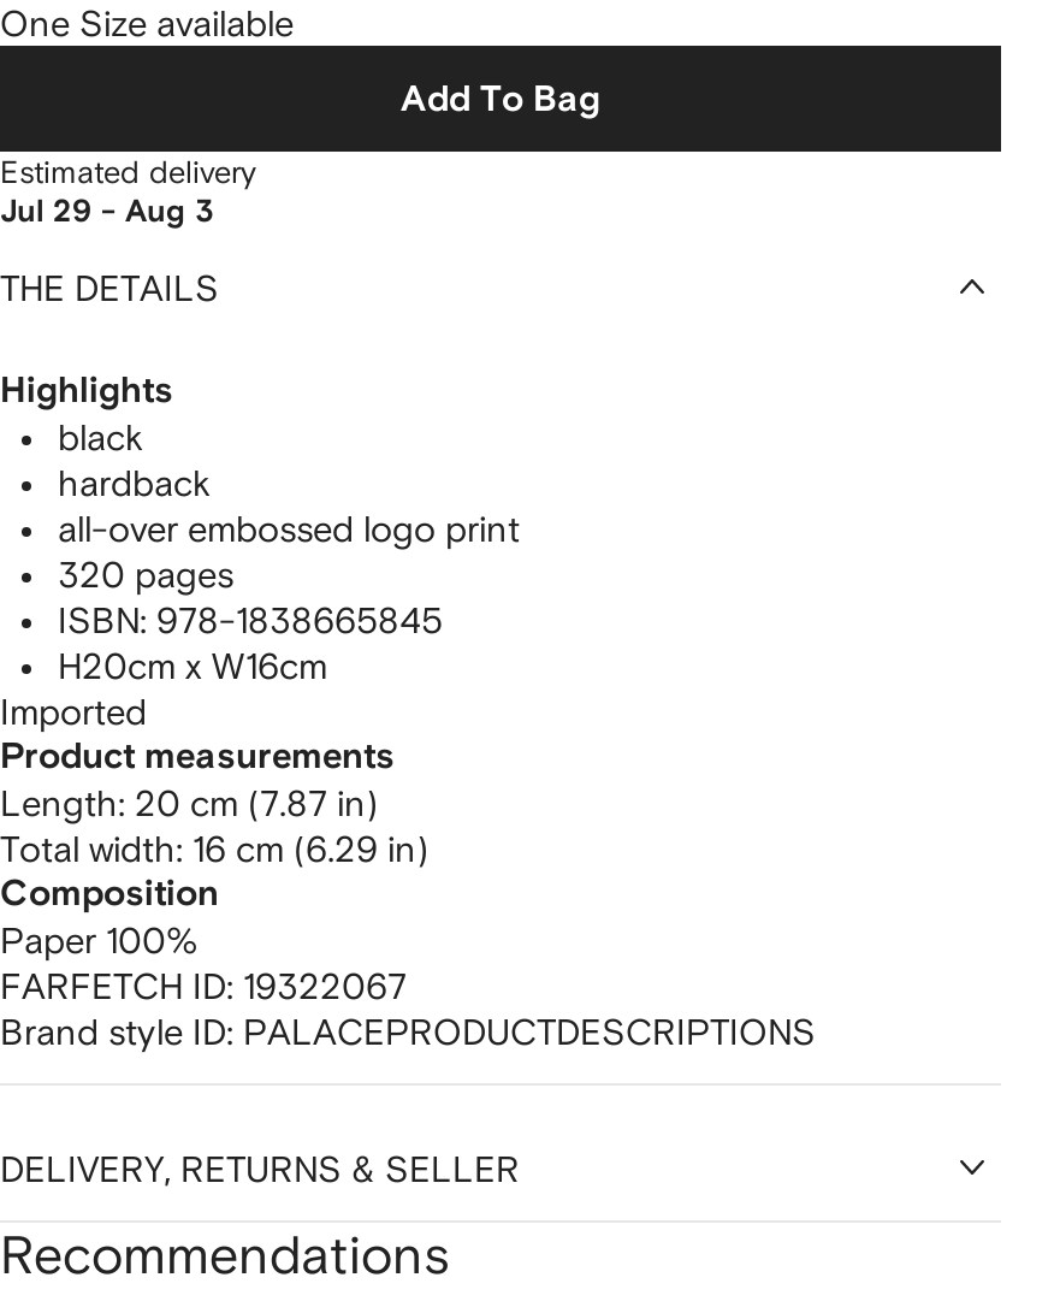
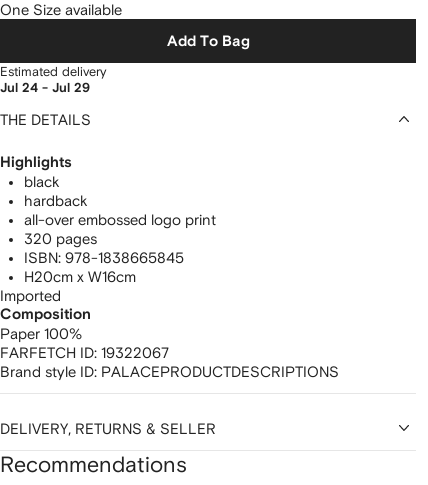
- Jul 29 - Aug 3
+ Jul 24 - Jul 29

- Product measurements
- length: 20 cm (7.87 in)
- total width: 16 cm (6.29 in)
